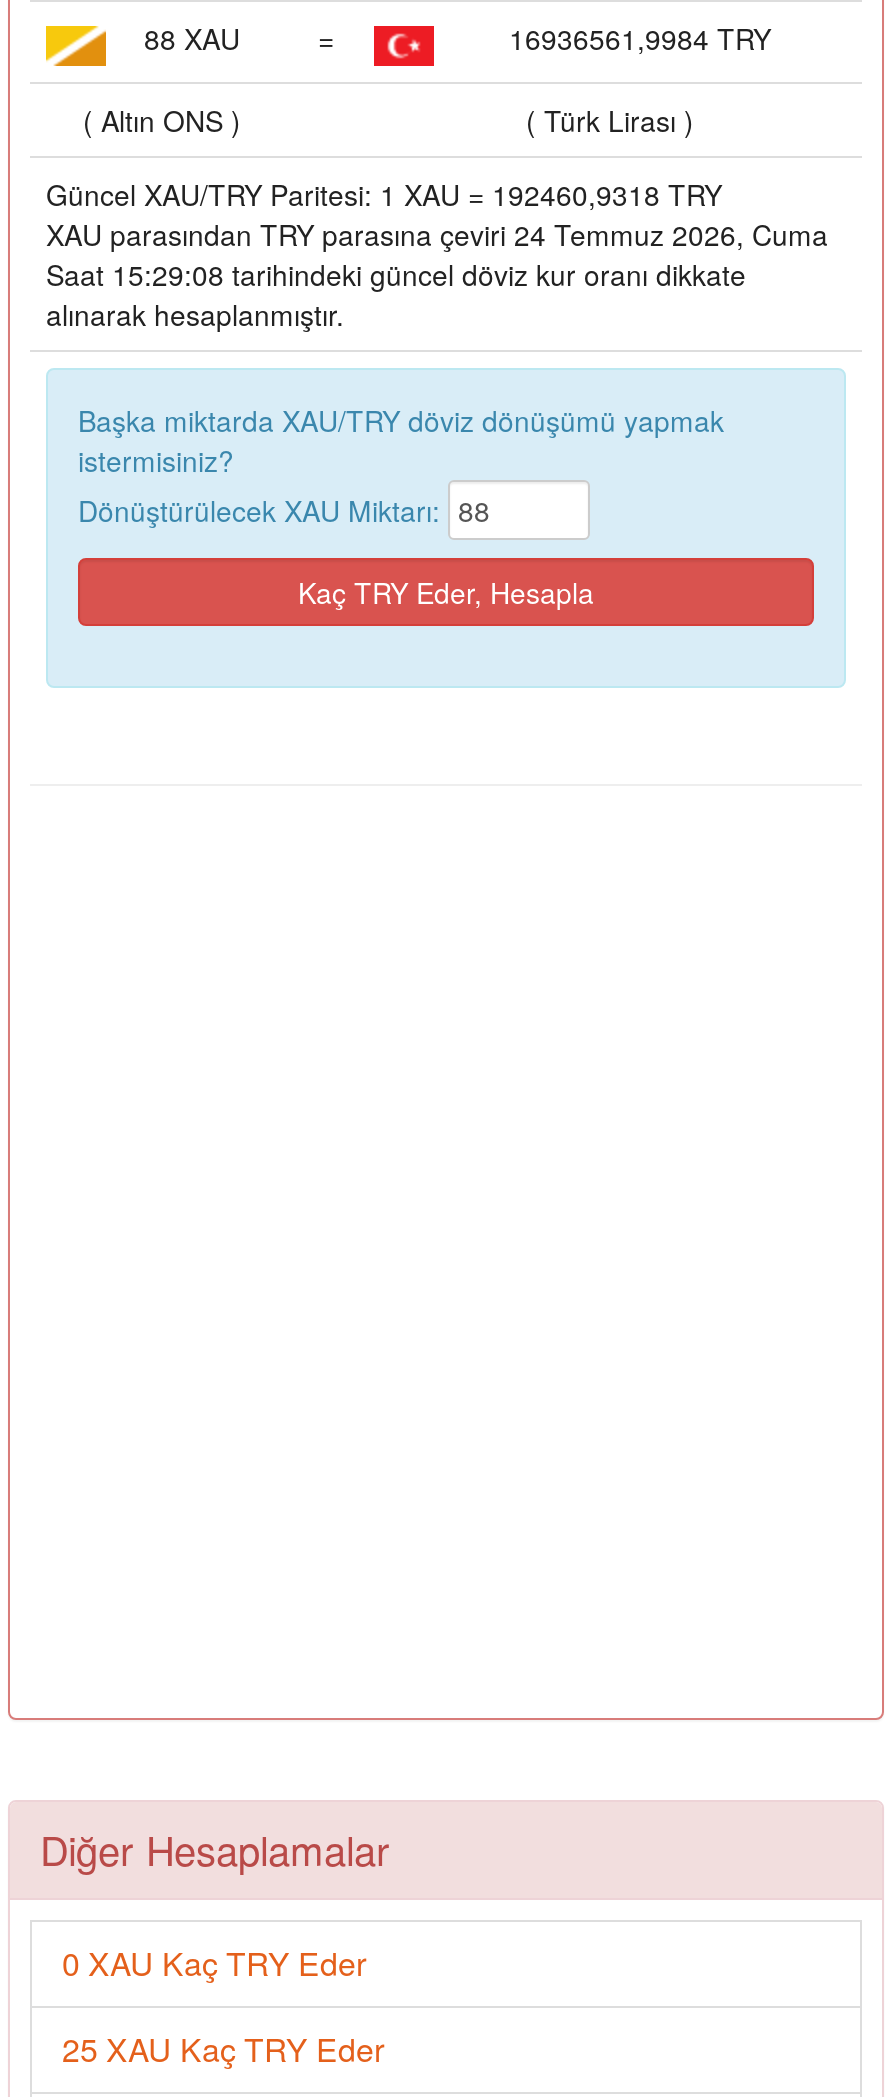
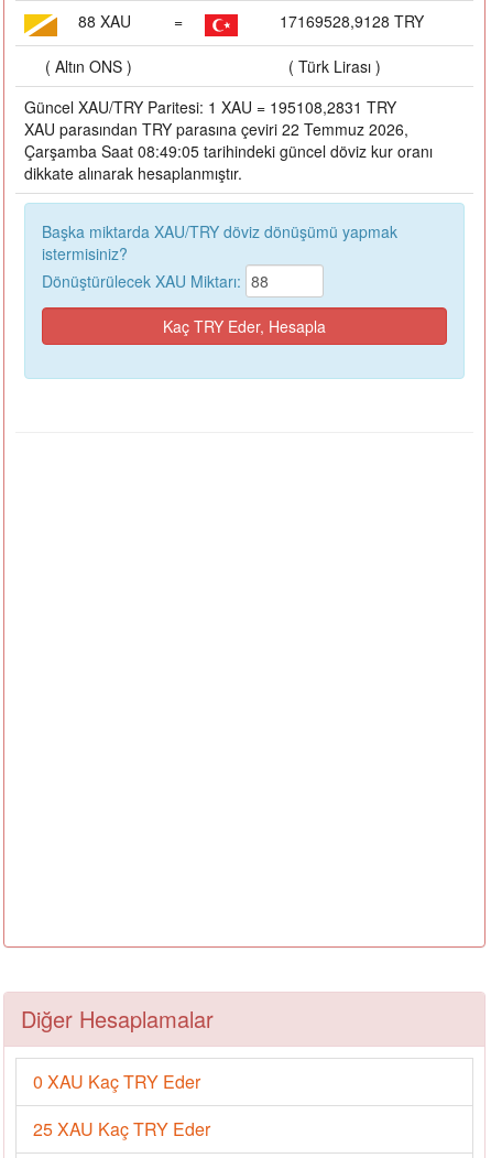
- 16936561,9984 TRY
+ 17169528,9128 TRY

- Güncel XAU/TRY Paritesi: 1 XAU = 192460,9318 TRY
- XAU parasından TRY parasına çeviri 24 Temmuz 2026, Cuma
- Saat 15:29:08 tarihindeki güncel döviz kur oranı dikkate
- alınarak hesaplanmıştır.
+ Güncel XAU/TRY Paritesi: 1 XAU = 195108,2831 TRY
+ XAU parasından TRY parasına çeviri 22 Temmuz 2026,
+ Çarşamba Saat 08:49:05 tarihindeki güncel döviz kur oranı
+ dikkate alınarak hesaplanmıştır.
